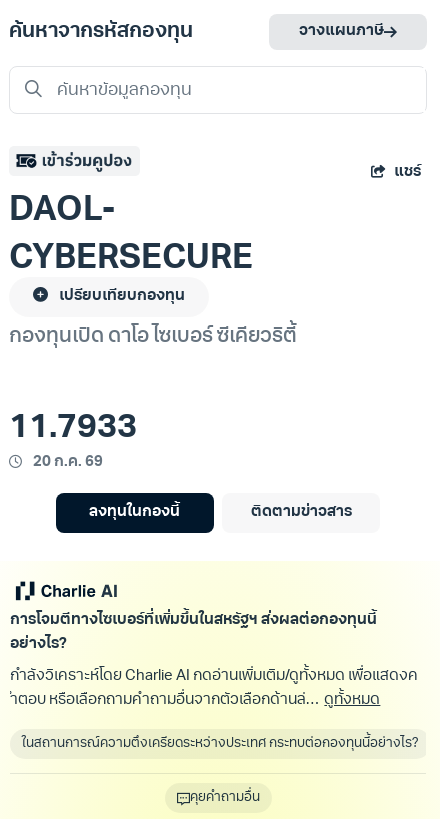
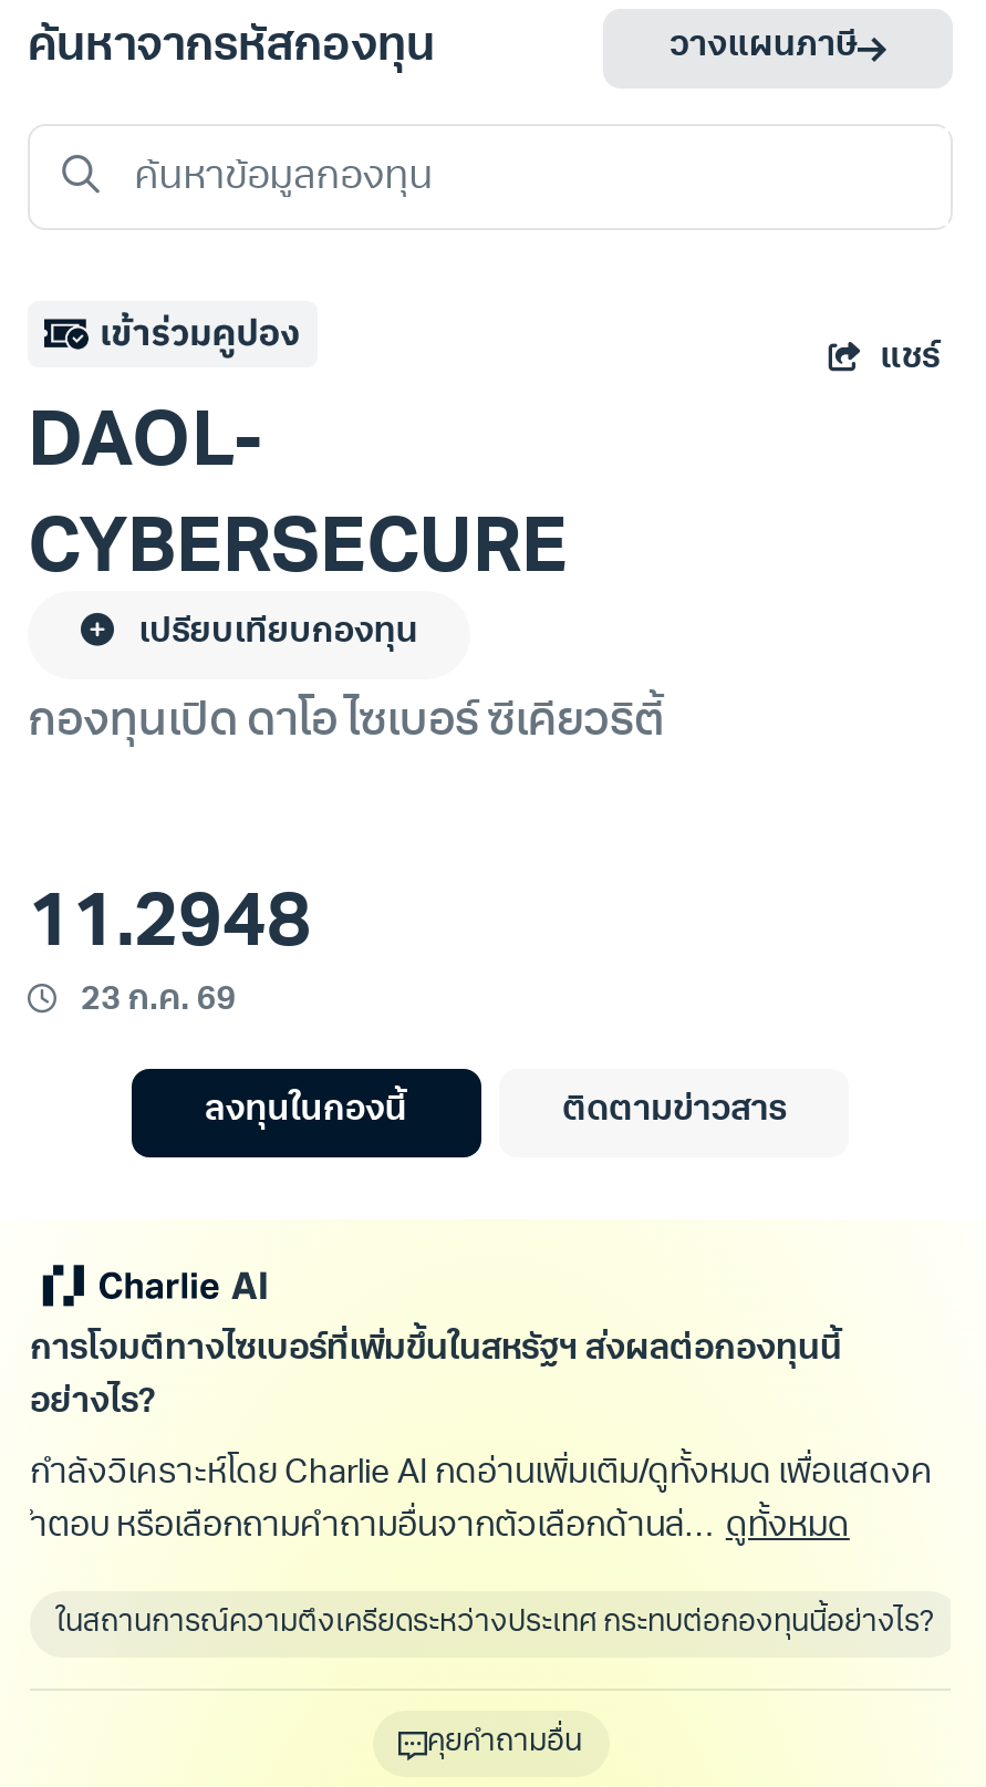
- 11.7933
+ 11.2948

- 20 ก.ค. 69
+ 23 ก.ค. 69
